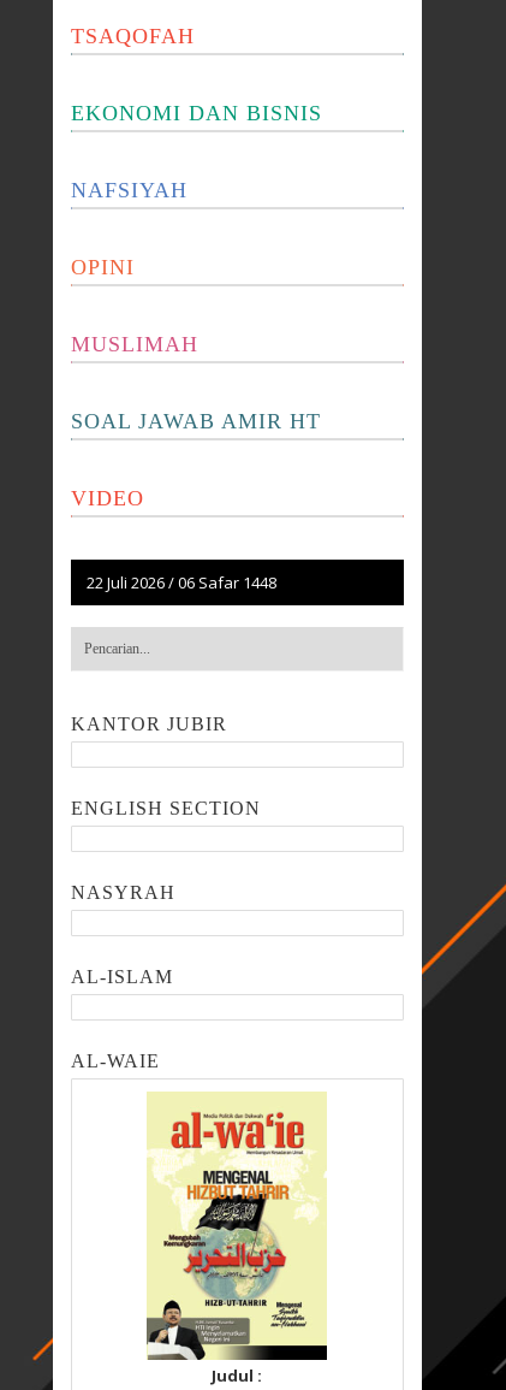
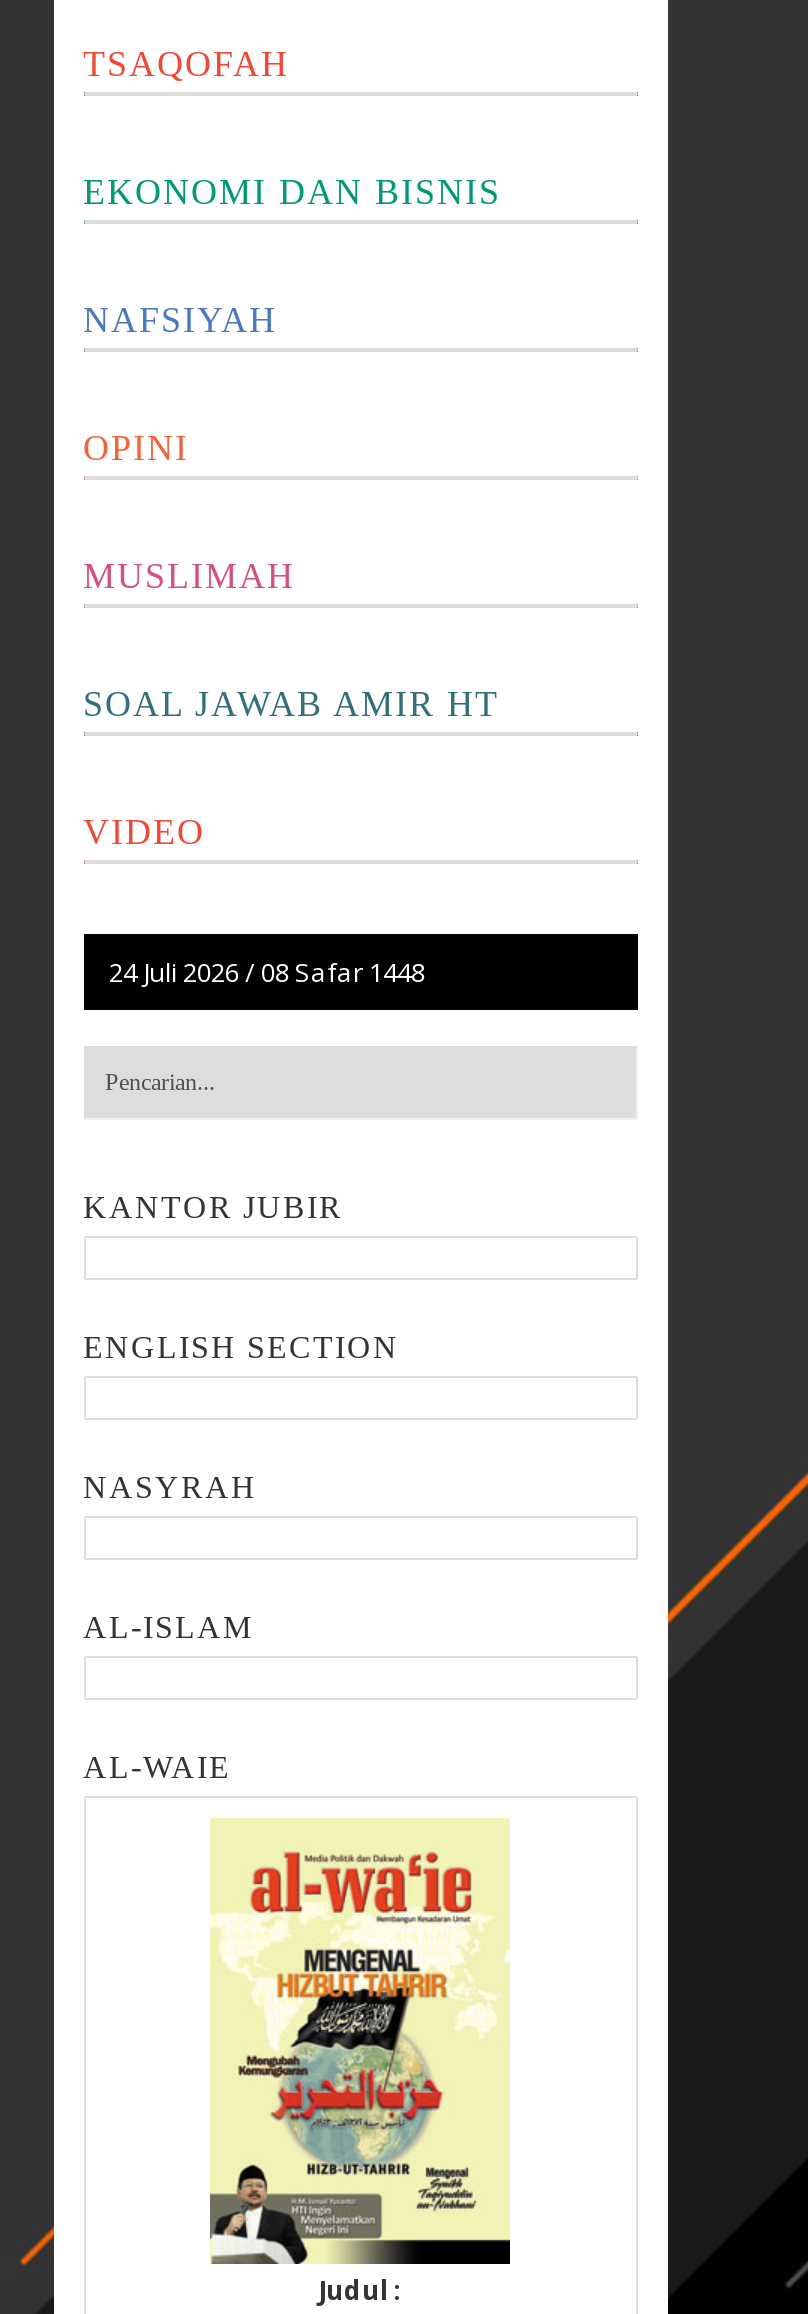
- 22 Juli 2026 / 06 Safar 1448
+ 24 Juli 2026 / 08 Safar 1448
